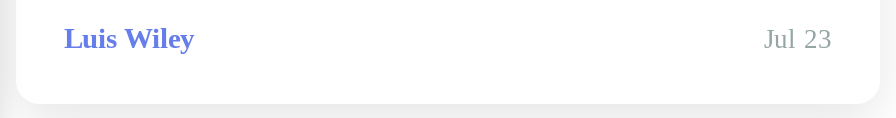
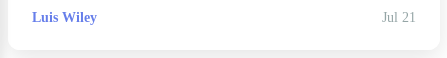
- Jul 23
+ Jul 21
